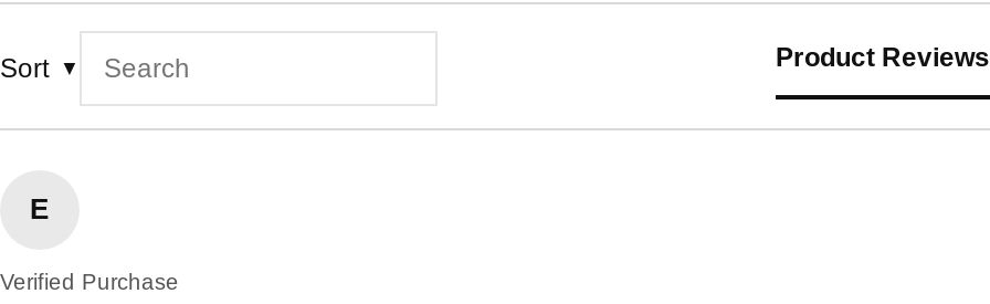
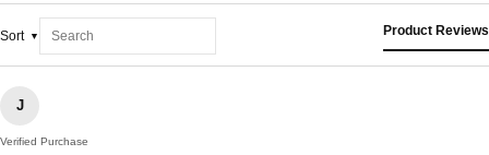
- E
+ J
